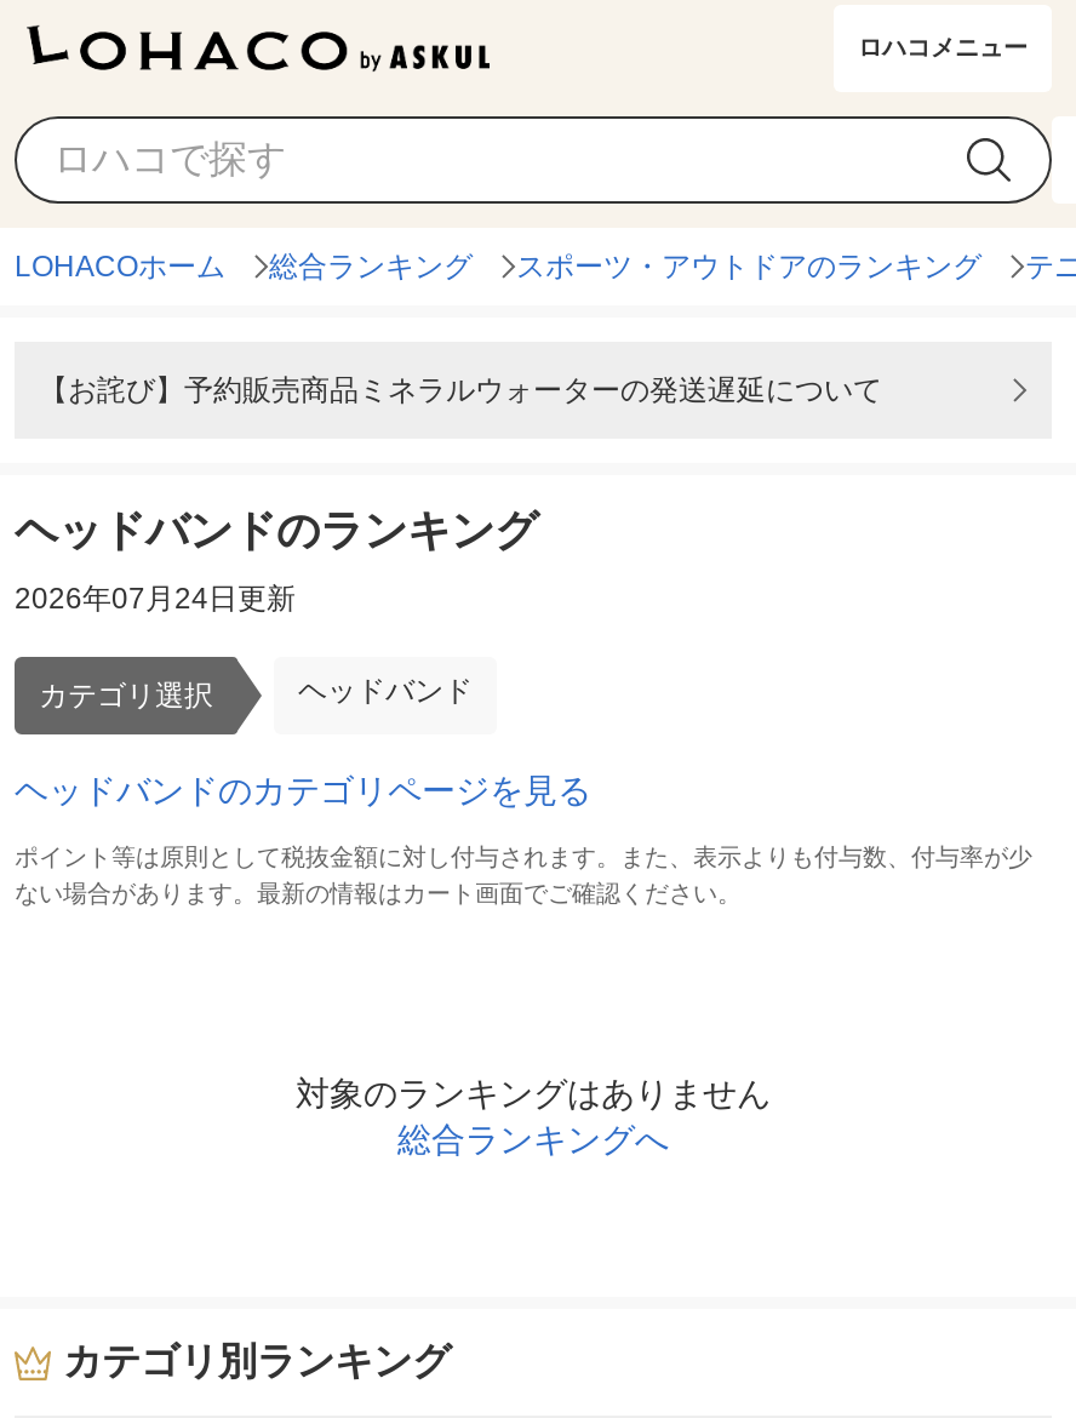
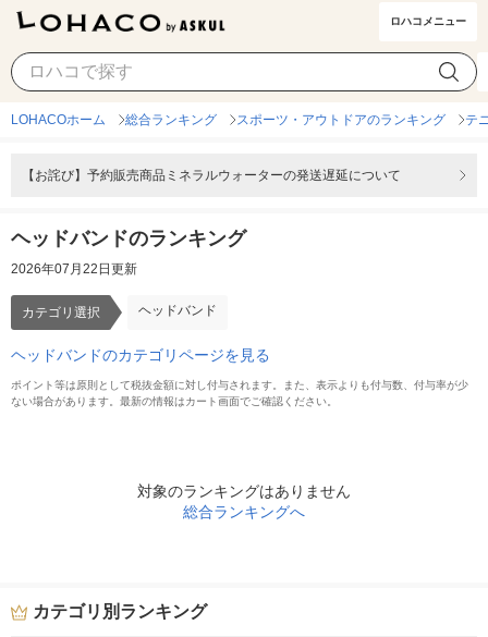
- 2026年07月24日更新
+ 2026年07月22日更新
